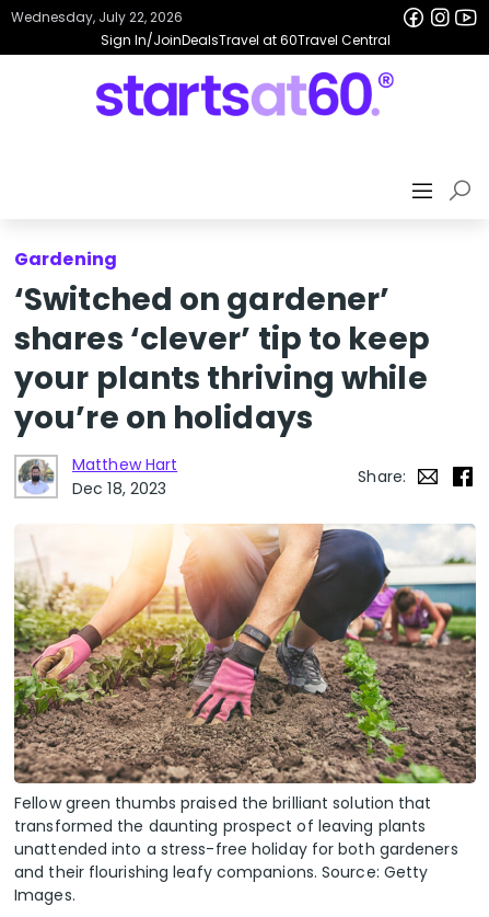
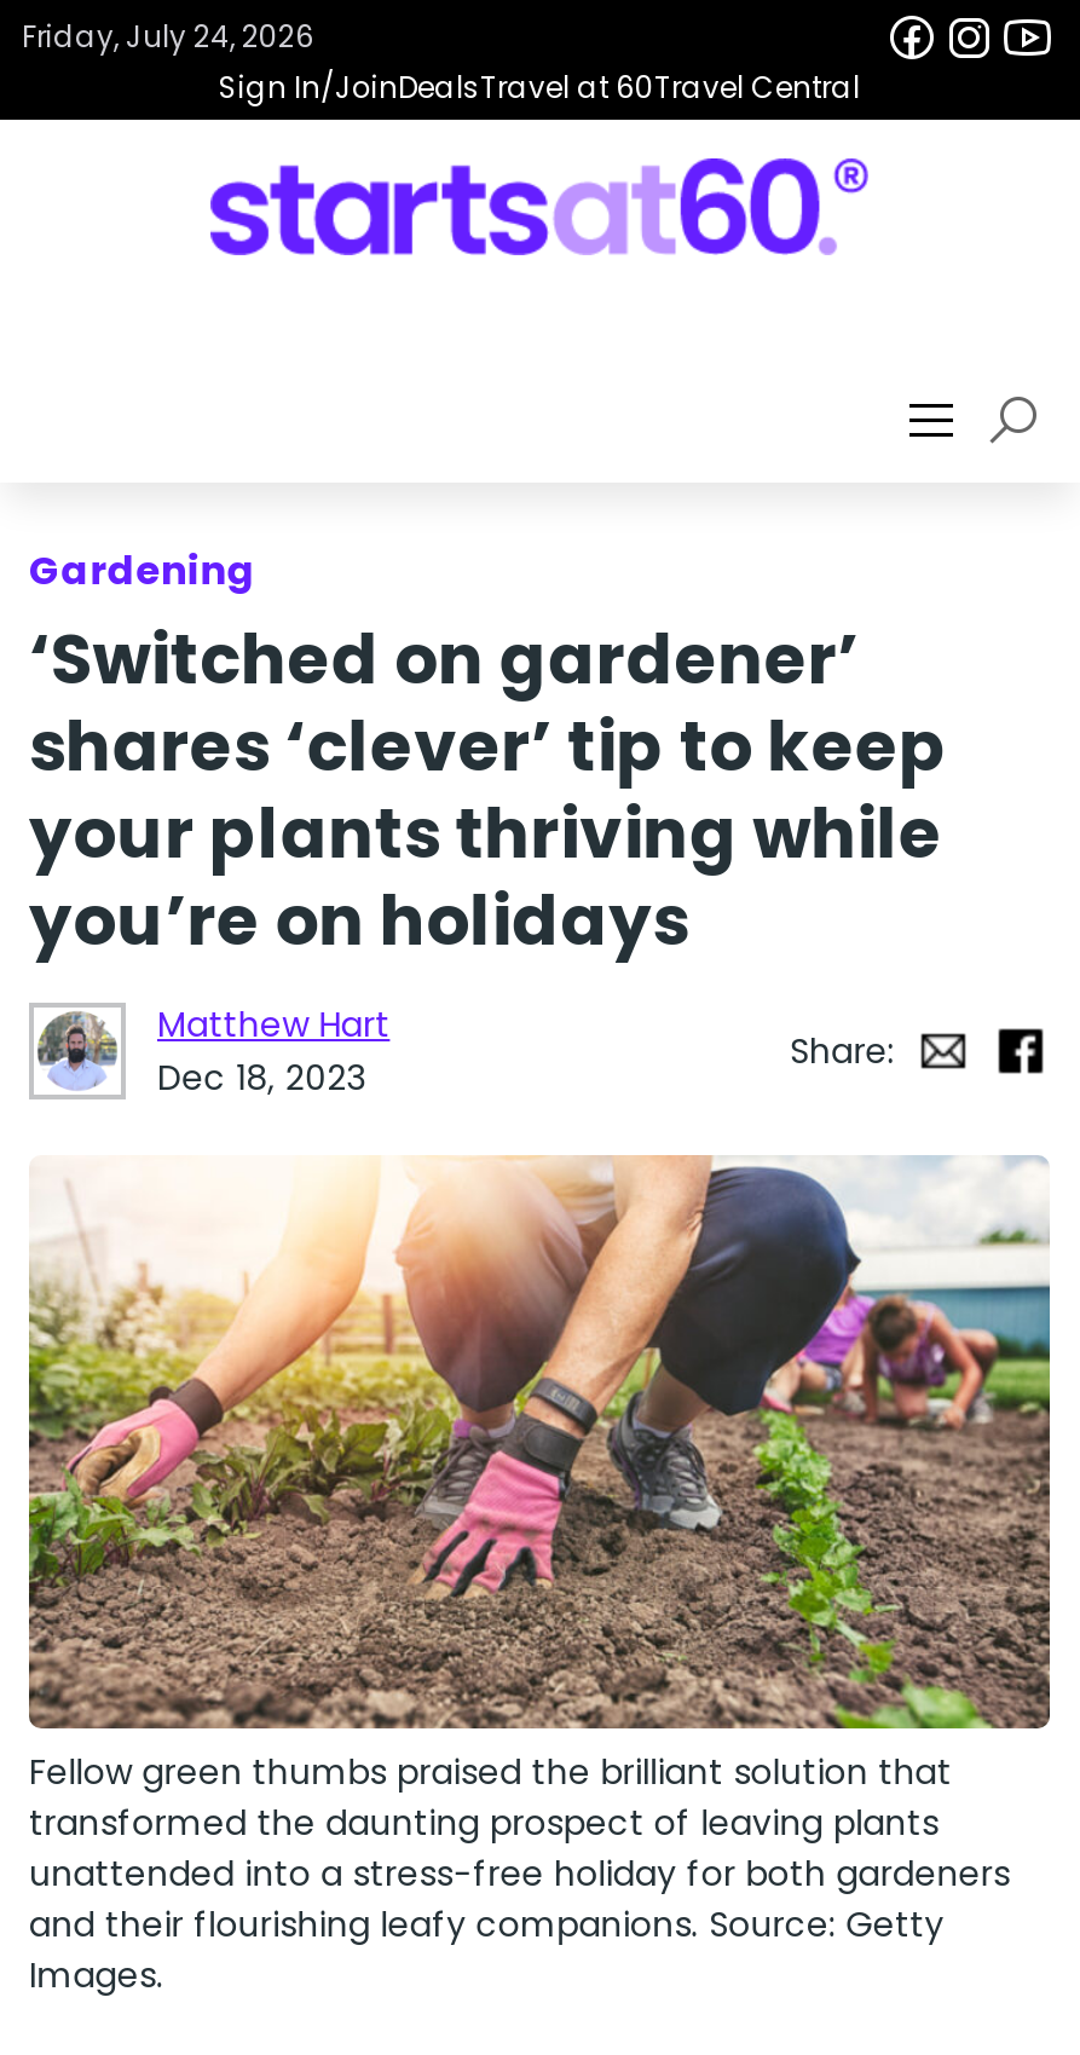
- Wednesday, July 22, 2026
+ Friday, July 24, 2026
